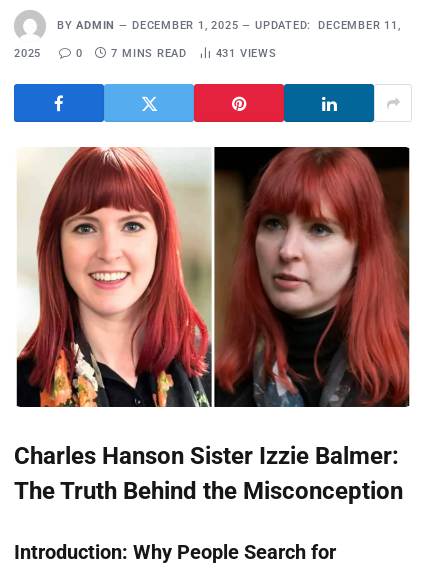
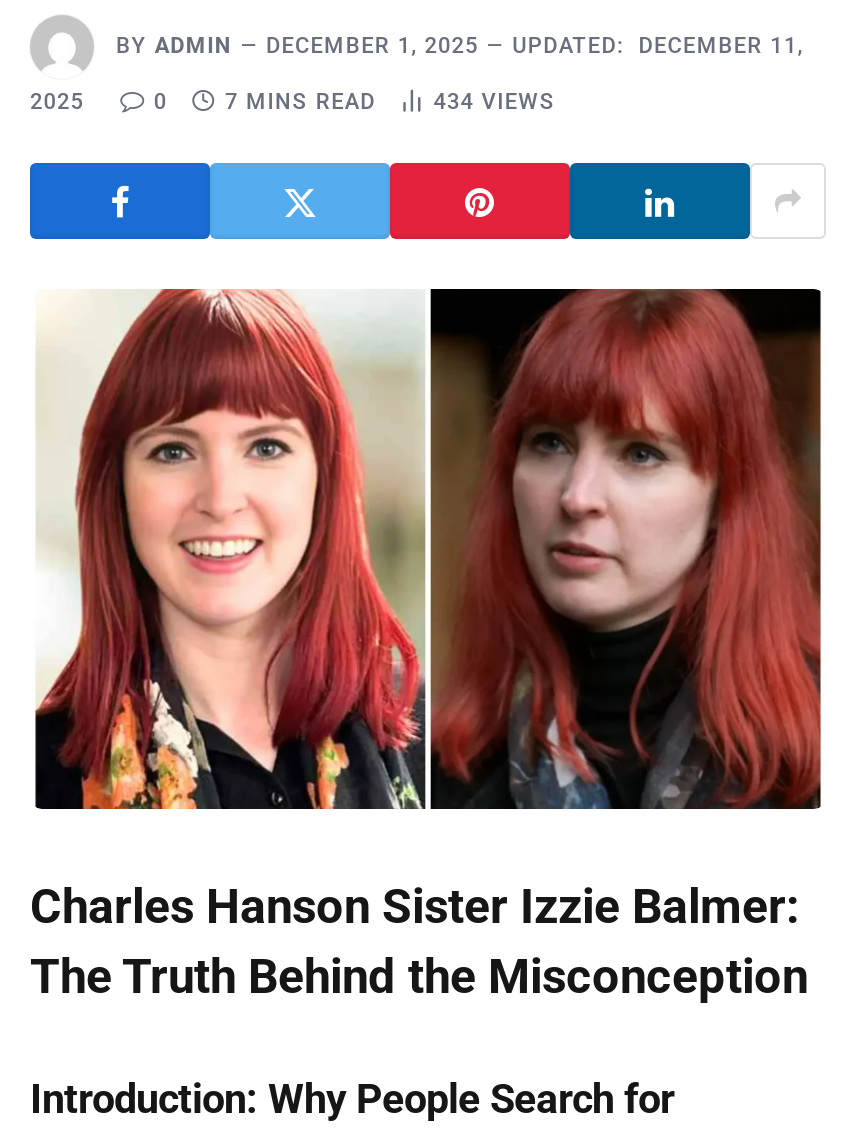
- 431 VIEWS
+ 434 VIEWS
